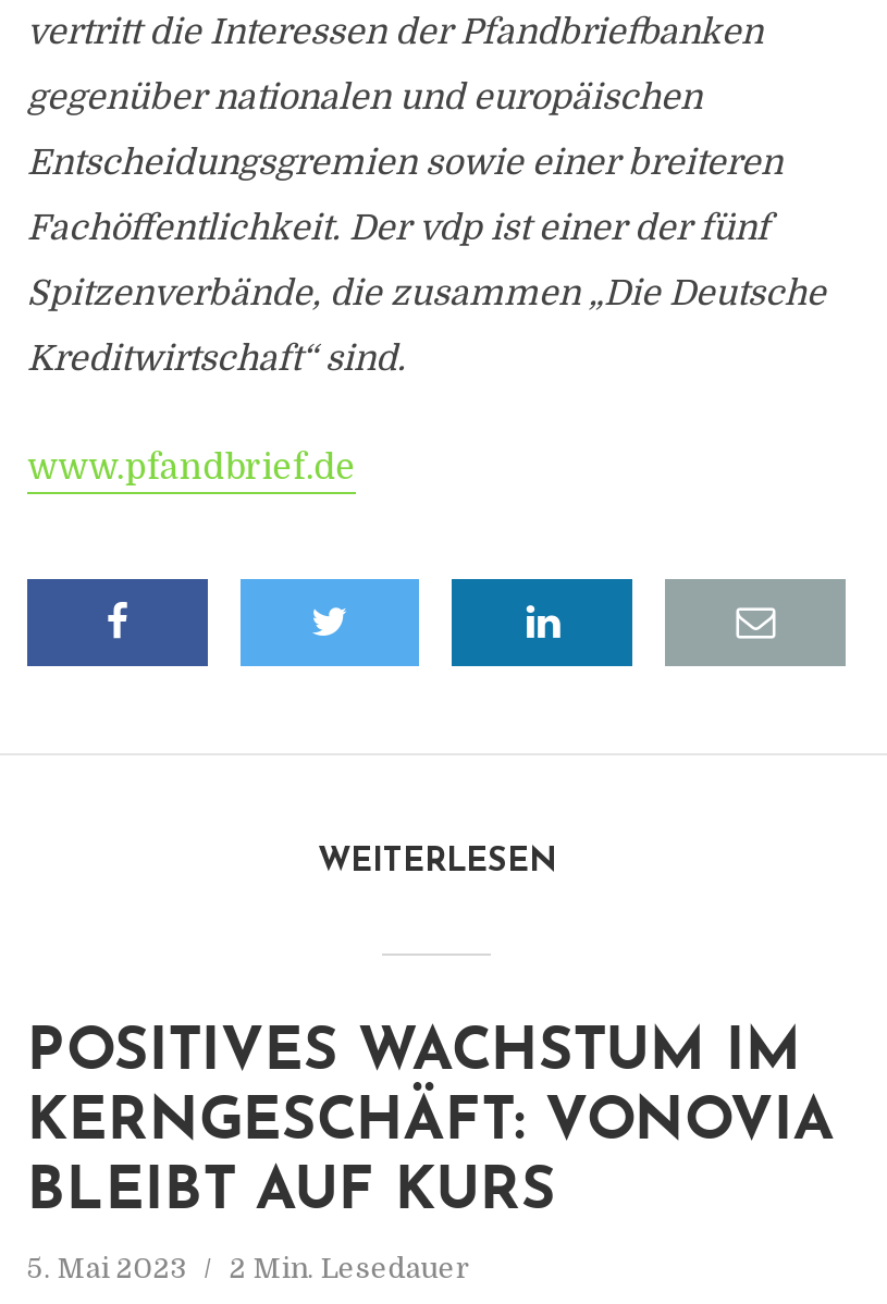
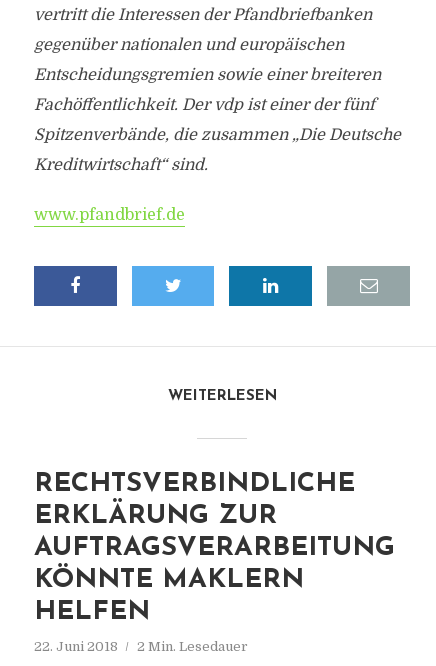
- POSITIVES WACHSTUM IM
- KERNGESCHÄFT: VONOVIA
- BLEIBT AUF KURS
+ RECHTSVERBINDLICHE
+ ERKLÄRUNG ZUR
+ AUFTRAGSVERARBEITUNG
+ KÖNNTE MAKLERN
+ HELFEN

- 5. Mai 2023 2 Min. Lesedauer
+ 22. Juni 2018 2 Min. Lesedauer
